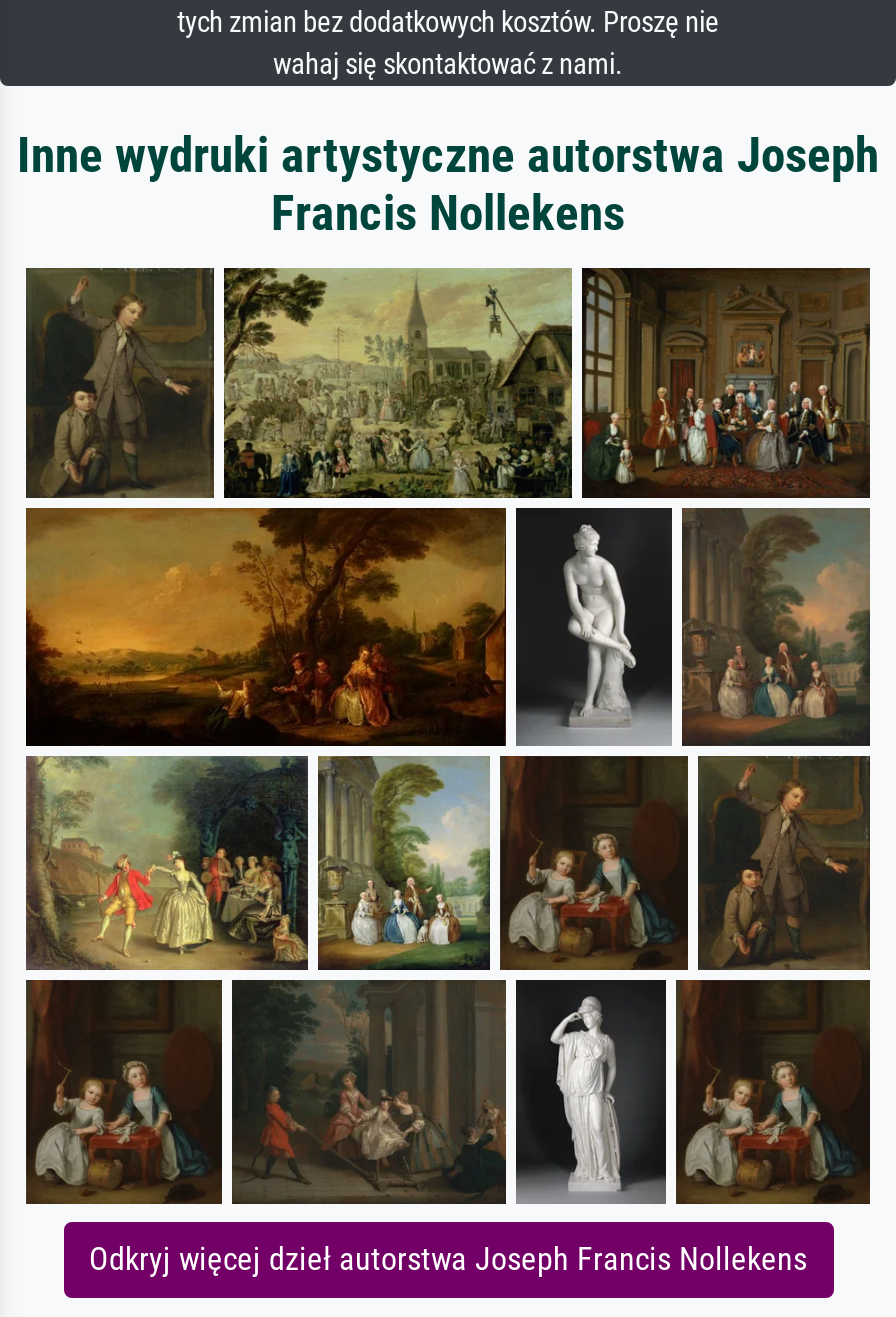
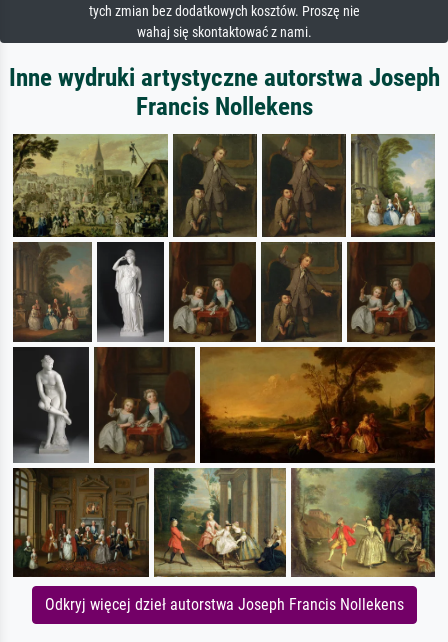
- [image]
+ [image]
